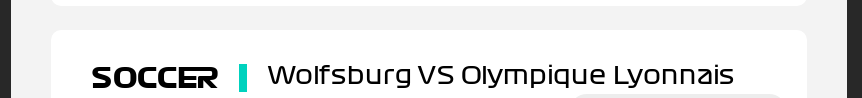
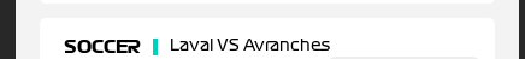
- Wolfsburg VS Olympique Lyonnais
+ Laval VS Avranches
